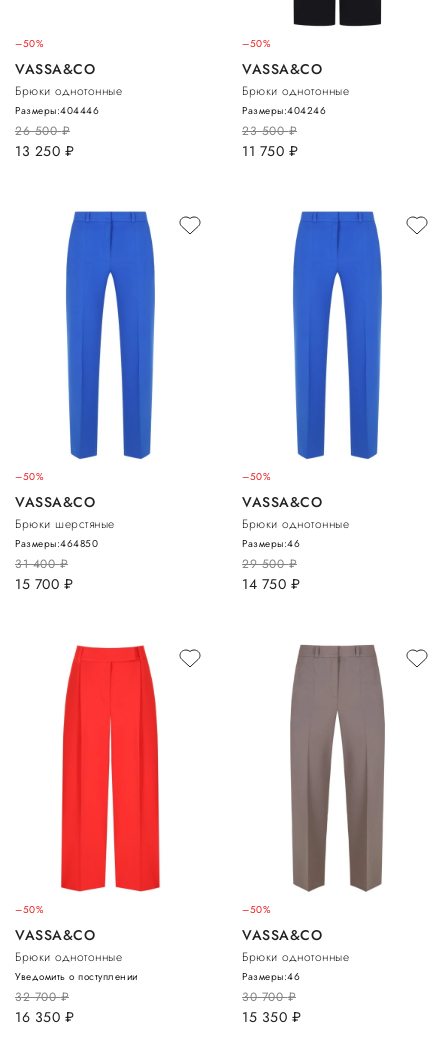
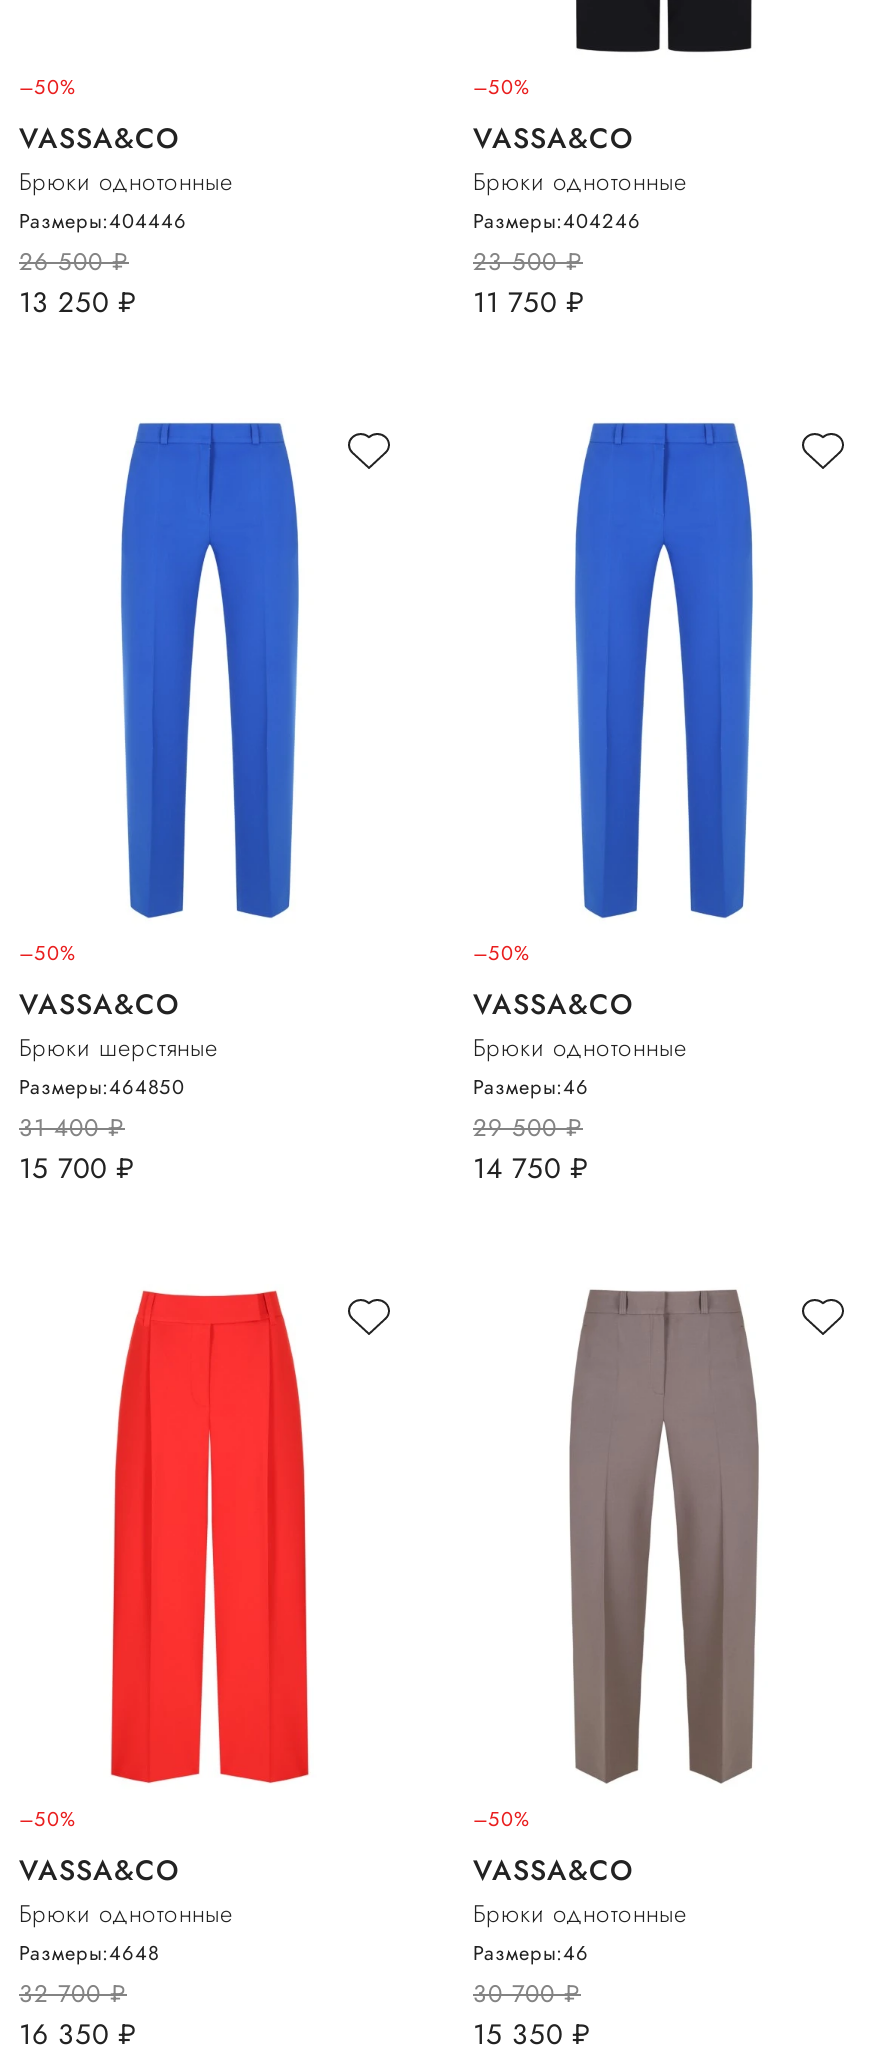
- Уведомить о поступлении
+ Размеры:4648
